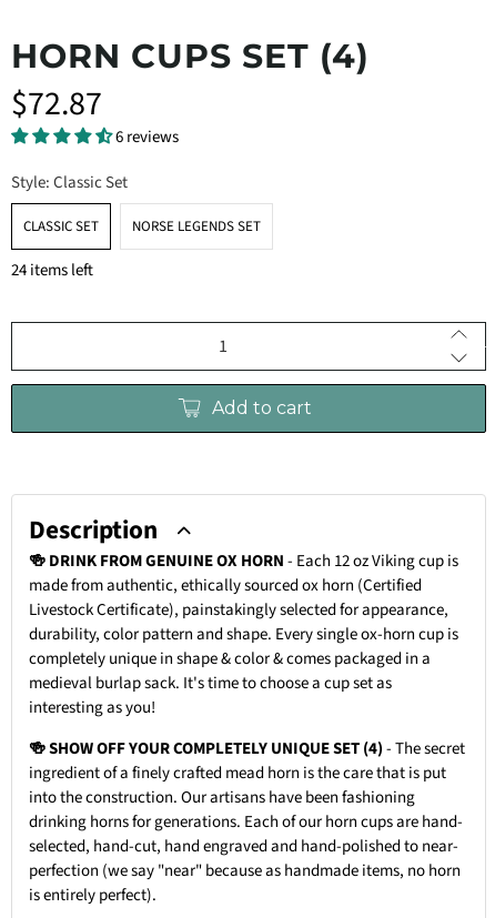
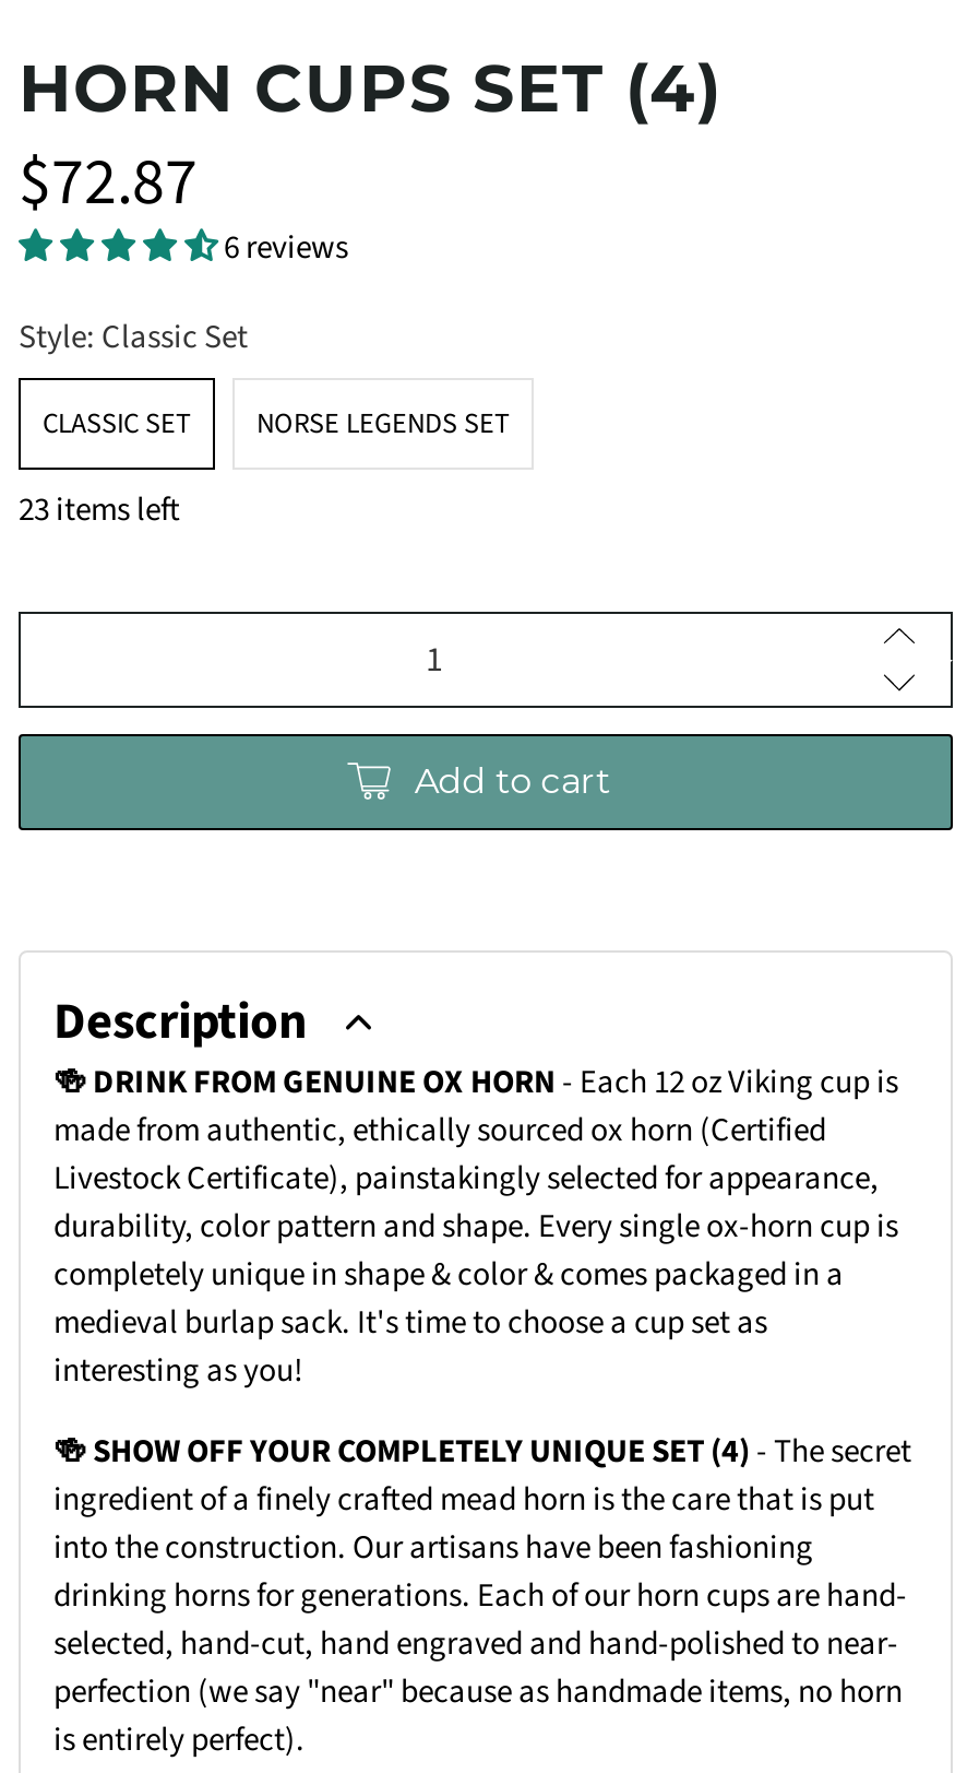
- 24 items left
+ 23 items left
